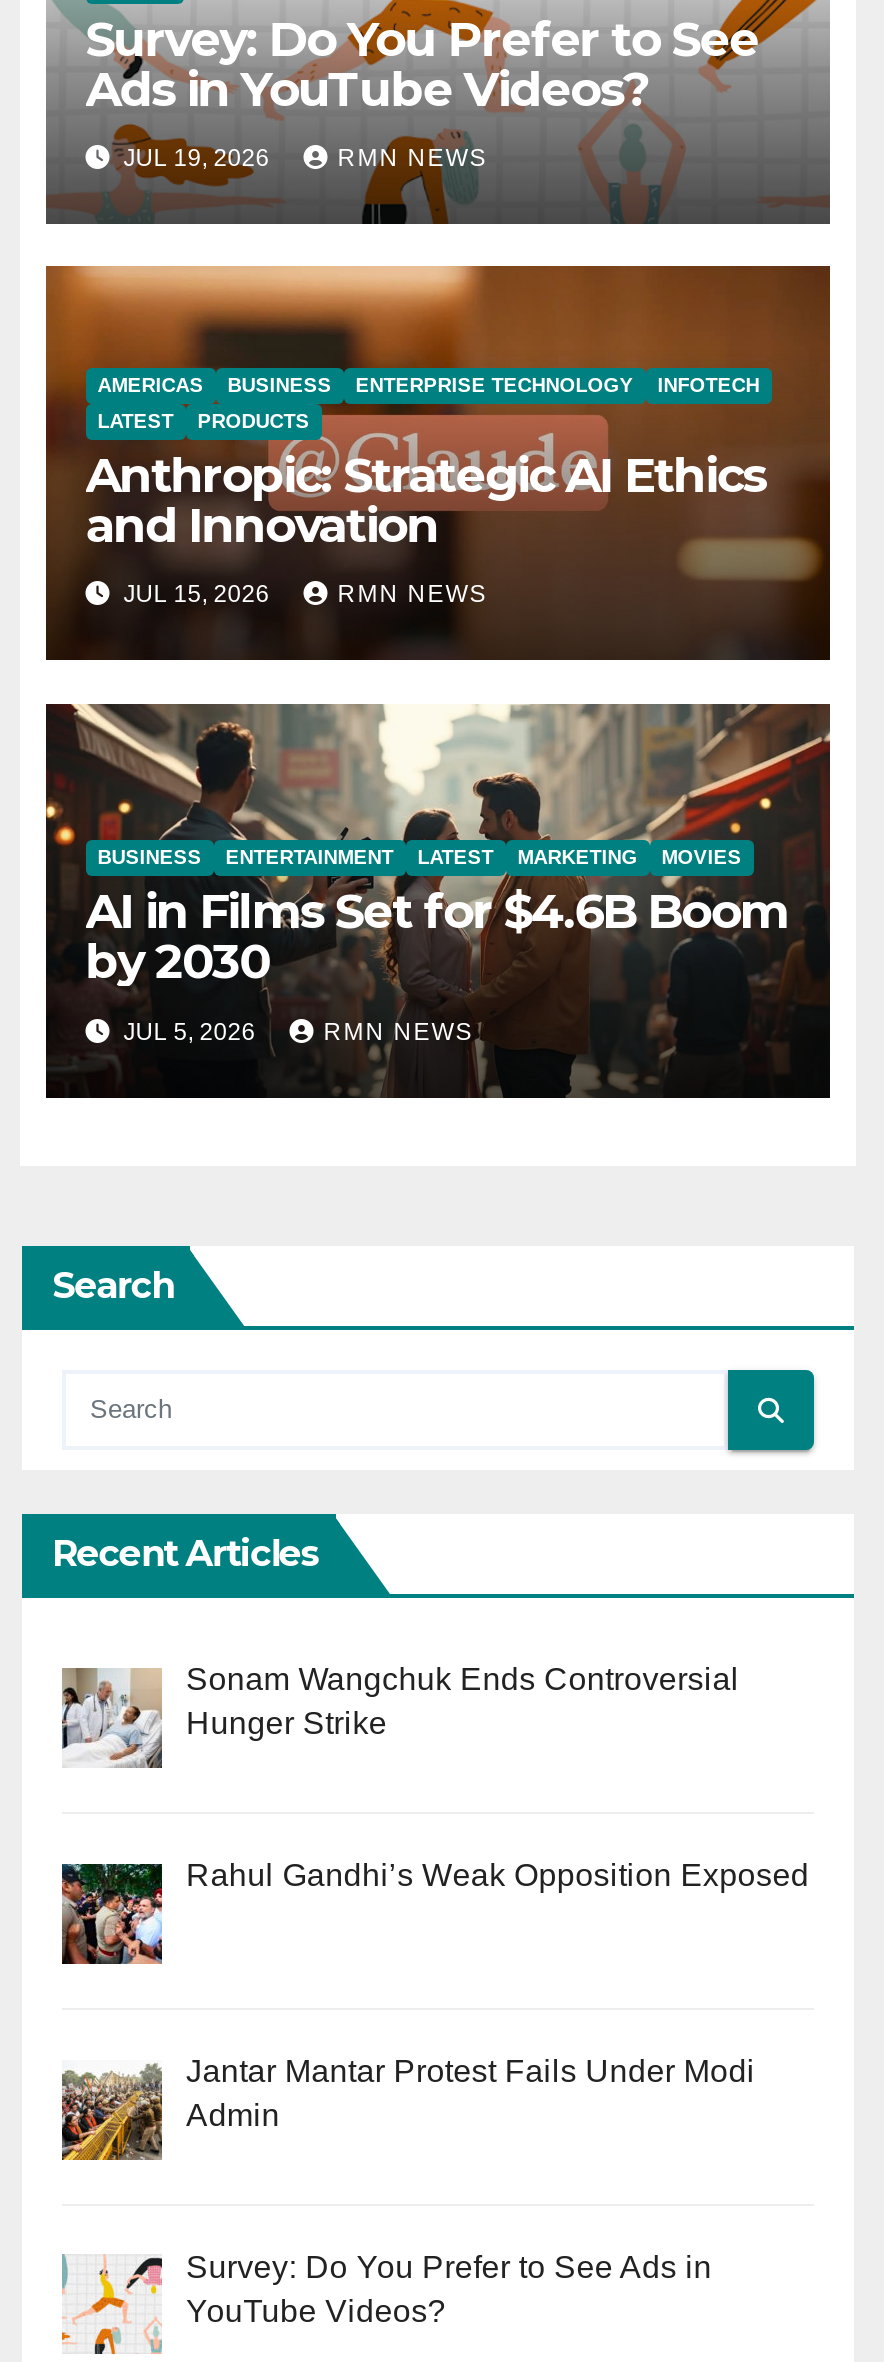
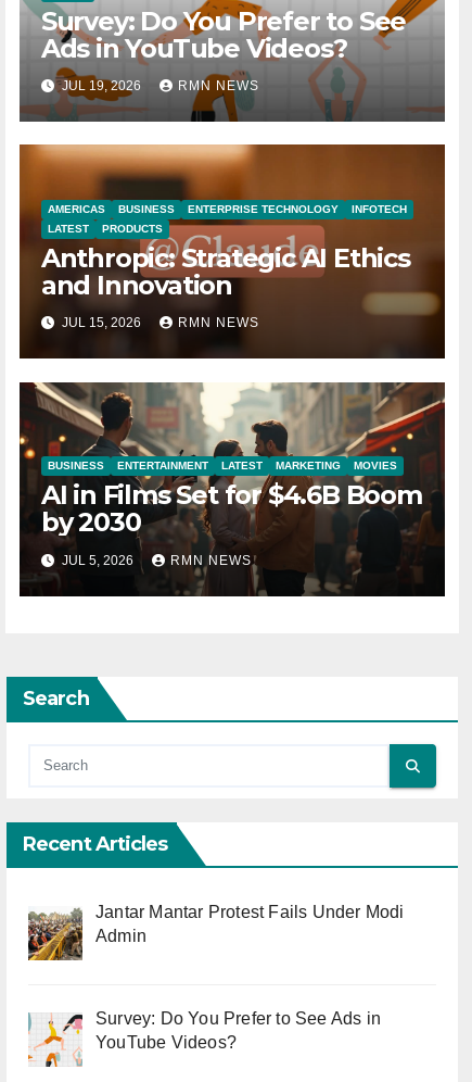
- [image]
- Sonam Wangchuk Ends Controversial
- Hunger Strike

- [image]
- Rahul Gandhi’s Weak Opposition Exposed
